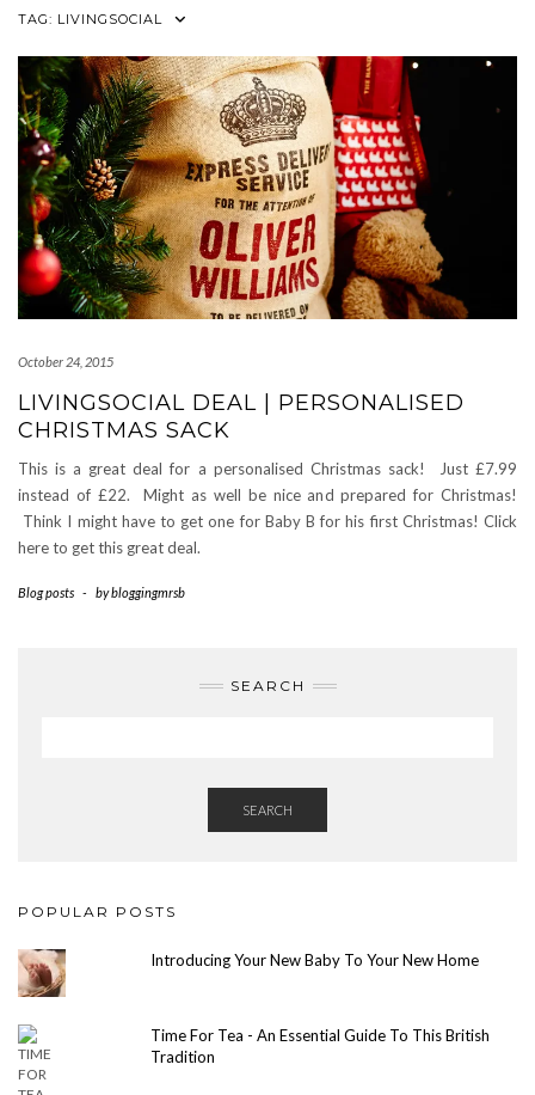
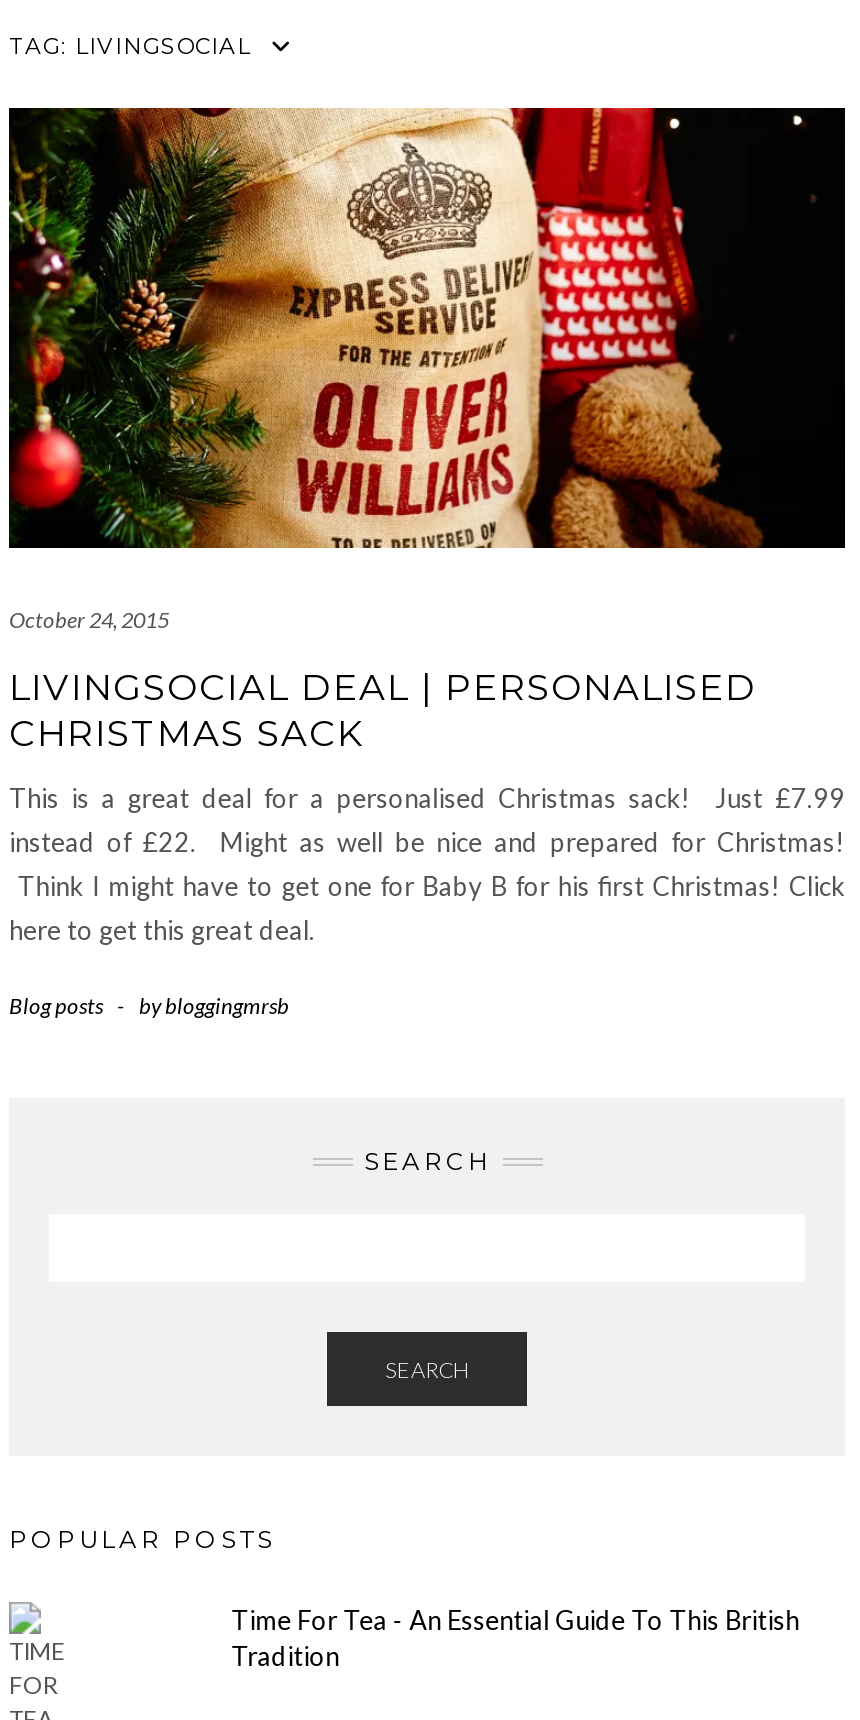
- [image]

- Introducing Your New Baby To Your New Home
